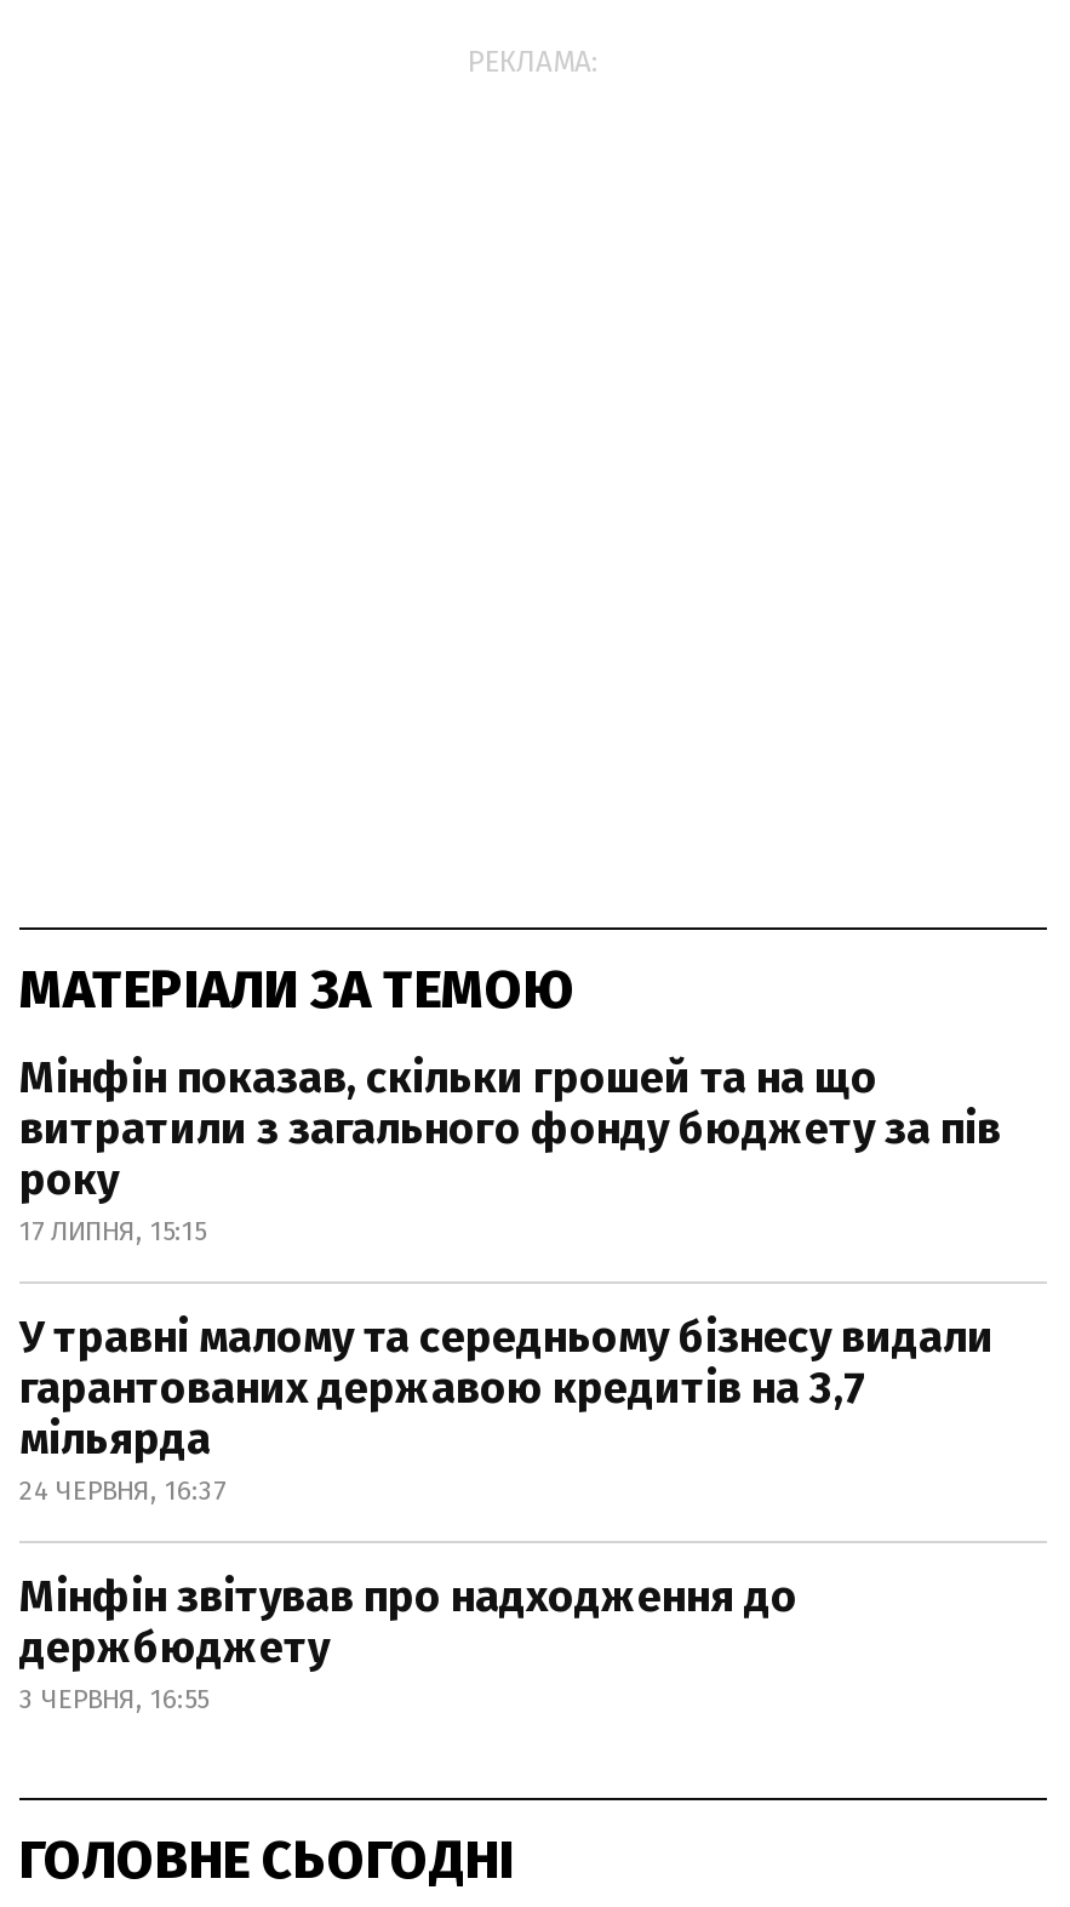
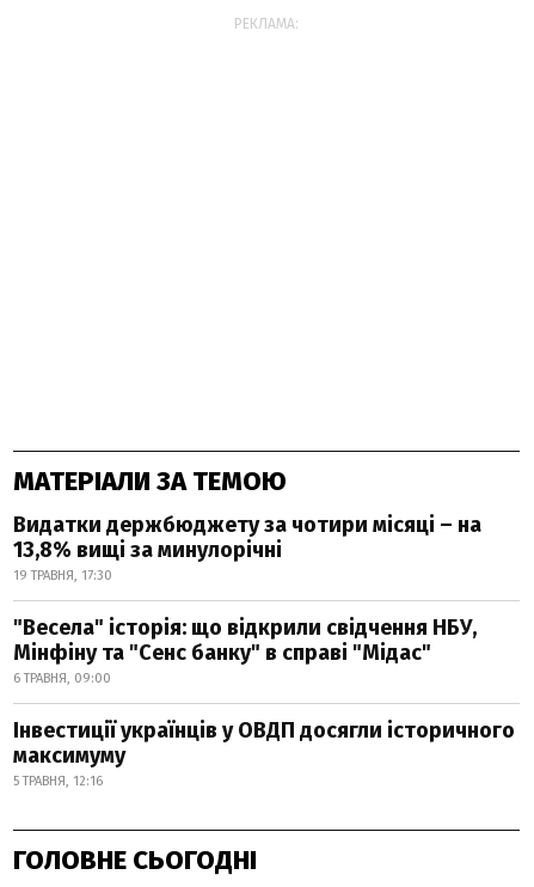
- Мінфін показав, скільки грошей та на що
- витратили з загального фонду бюджету за пів
- року
- 17 ЛИПНЯ, 15:15
+ Видатки держбюджету за чотири місяці – на
+ 13,8% вищі за минулорічні
+ 19 ТРАВНЯ, 17:30

- У травні малому та середньому бізнесу видали
- гарантованих державою кредитів на 3,7
- мільярда
- 24 ЧЕРВНЯ, 16:37
+ "Весела" історія: що відкрили свідчення НБУ,
+ Мінфіну та "Сенс банку" в справі "Мідас"
+ 6 ТРАВНЯ, 09:00

- Мінфін звітував про надходження до
- держбюджету
- 3 ЧЕРВНЯ, 16:55
+ Інвестиції українців у ОВДП досягли історичного
+ максимуму
+ 5 ТРАВНЯ, 12:16
